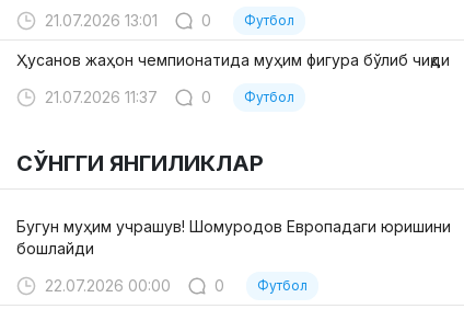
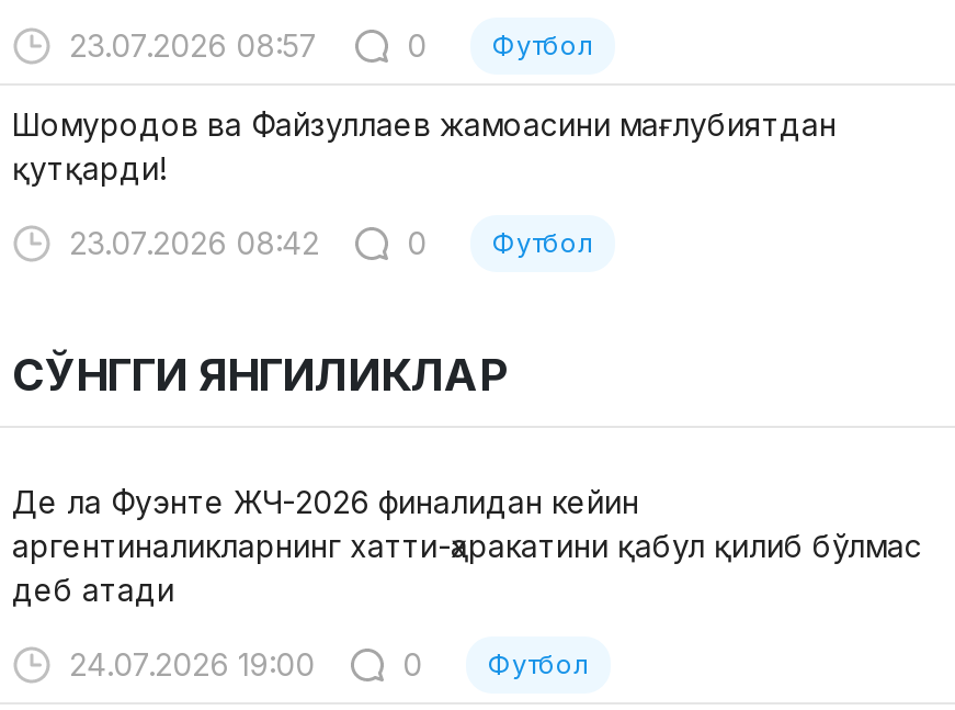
- 21.07.2026 13:01
+ 23.07.2026 08:57

- Ҳусанов жаҳон чемпионатида муҳим фигура бўлиб чиқди
+ Шомуродов ва Файзуллаев жамоасини мағлубиятдан
+ қутқарди!

- 21.07.2026 11:37
+ 23.07.2026 08:42

- Бугун муҳим учрашув! Шомуродов Европадаги юришини
- бошлайди
+ Де ла Фуэнте ЖЧ-2026 финалидан кейин
+ аргентиналикларнинг хатти-ҳаракатини қабул қилиб бўлмас
+ деб атади

- 22.07.2026 00:00
+ 24.07.2026 19:00
